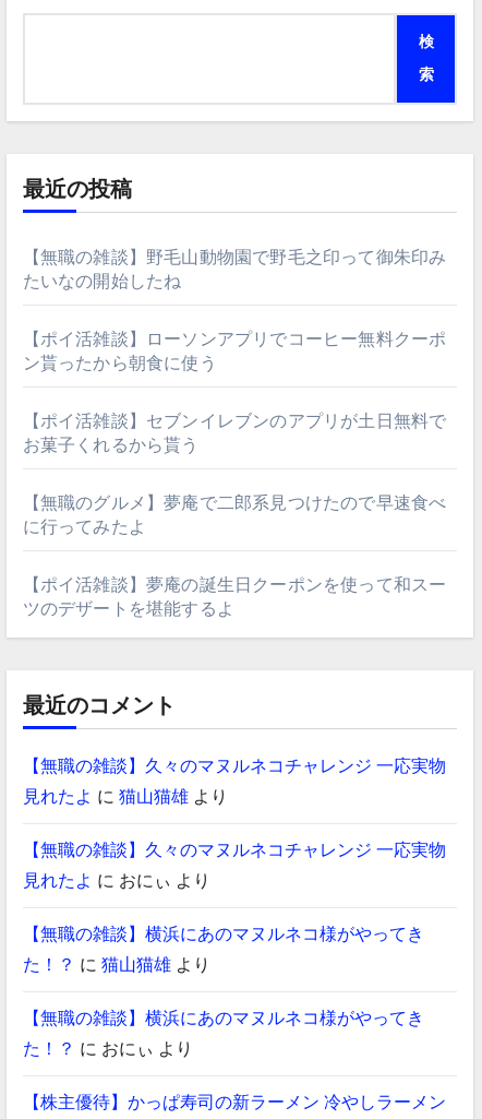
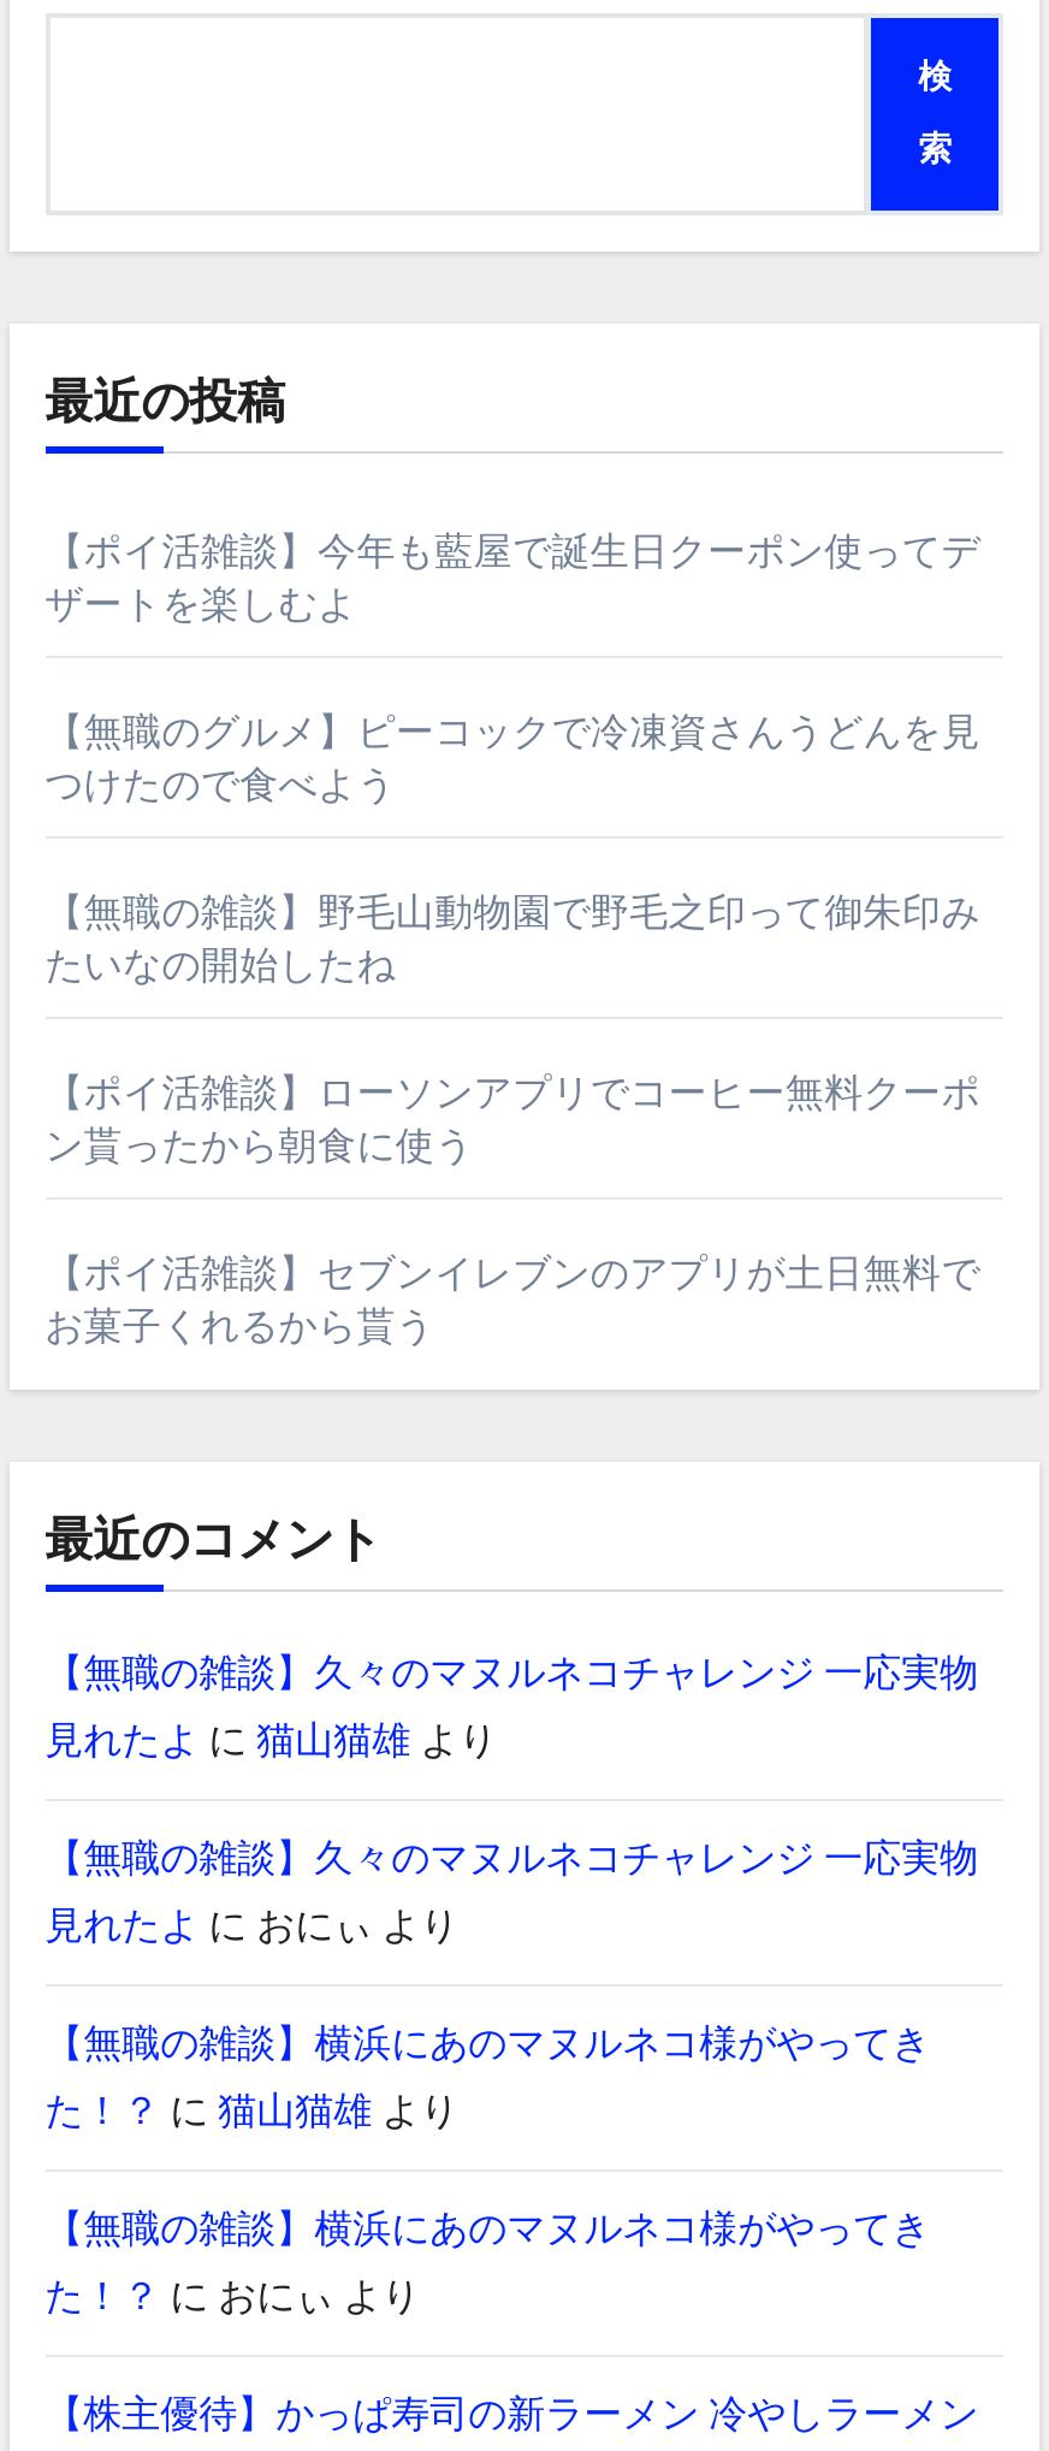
+ 【ポイ活雑談】今年も藍屋で誕生日クーポン使ってデ
+ ザートを楽しむよ
+ 【無職のグルメ】ピーコックで冷凍資さんうどんを見
+ つけたので食べよう

moved down: 【無職の雑談】野毛山動物園で野毛之印って御朱印み | たいなの開始したね | 【ポイ活雑談】ローソンアプリでコーヒー無料クーポ | ン貰ったから朝食に使う | 【ポイ活雑談】セブンイレブンのアプリが土日無料で | お菓子くれるから貰う

- 【無職のグルメ】夢庵で二郎系見つけたので早速食べ
- に行ってみたよ
- 【ポイ活雑談】夢庵の誕生日クーポンを使って和スー
- ツのデザートを堪能するよ
